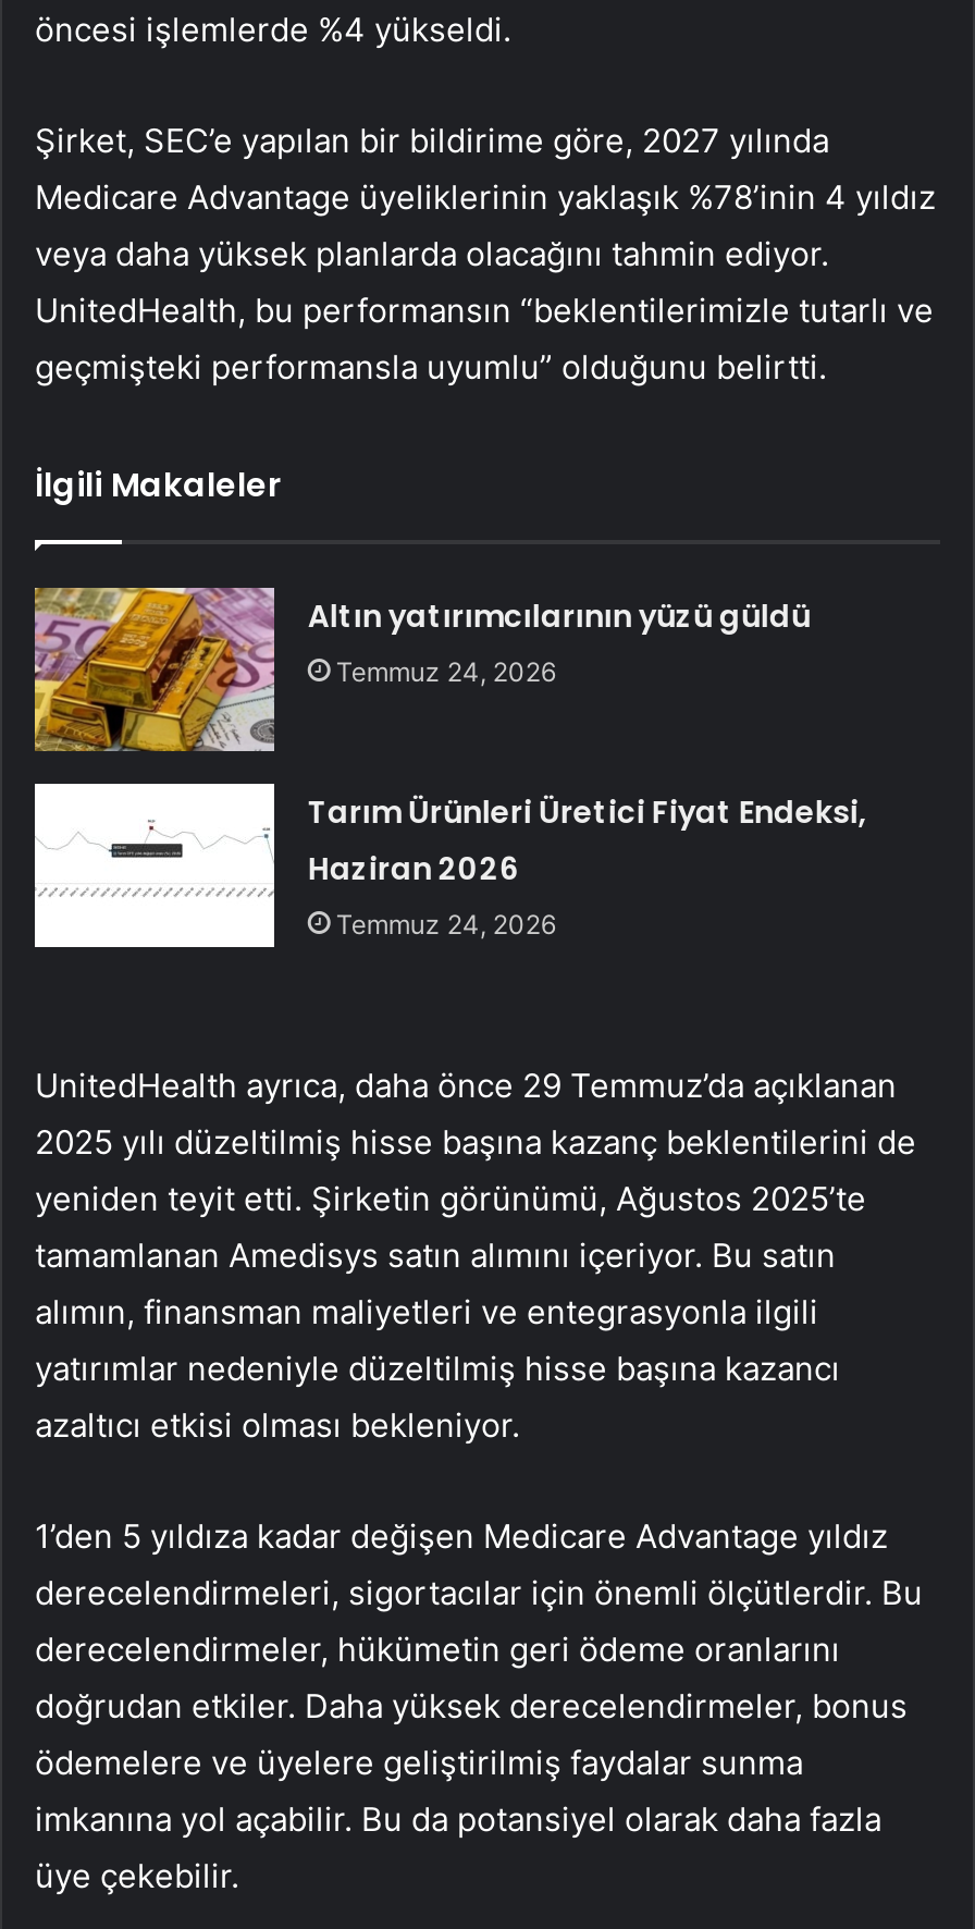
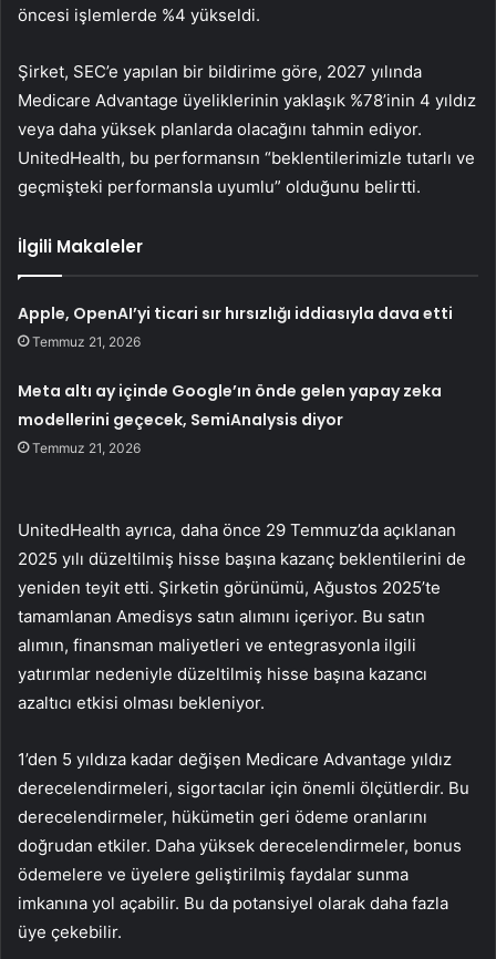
- Altın yatırımcılarının yüzü güldü
- Temmuz 24, 2026
+ Apple, OpenAI’yi ticari sır hırsızlığı iddiasıyla dava etti
+ Temmuz 21, 2026

- Tarım Ürünleri Üretici Fiyat Endeksi,
- Haziran 2026
- Temmuz 24, 2026
+ Meta altı ay içinde Google’ın önde gelen yapay zeka
+ modellerini geçecek, SemiAnalysis diyor
+ Temmuz 21, 2026
